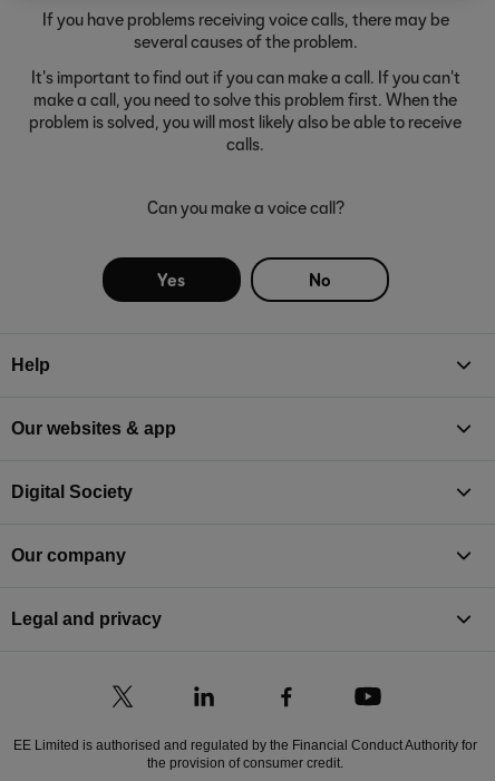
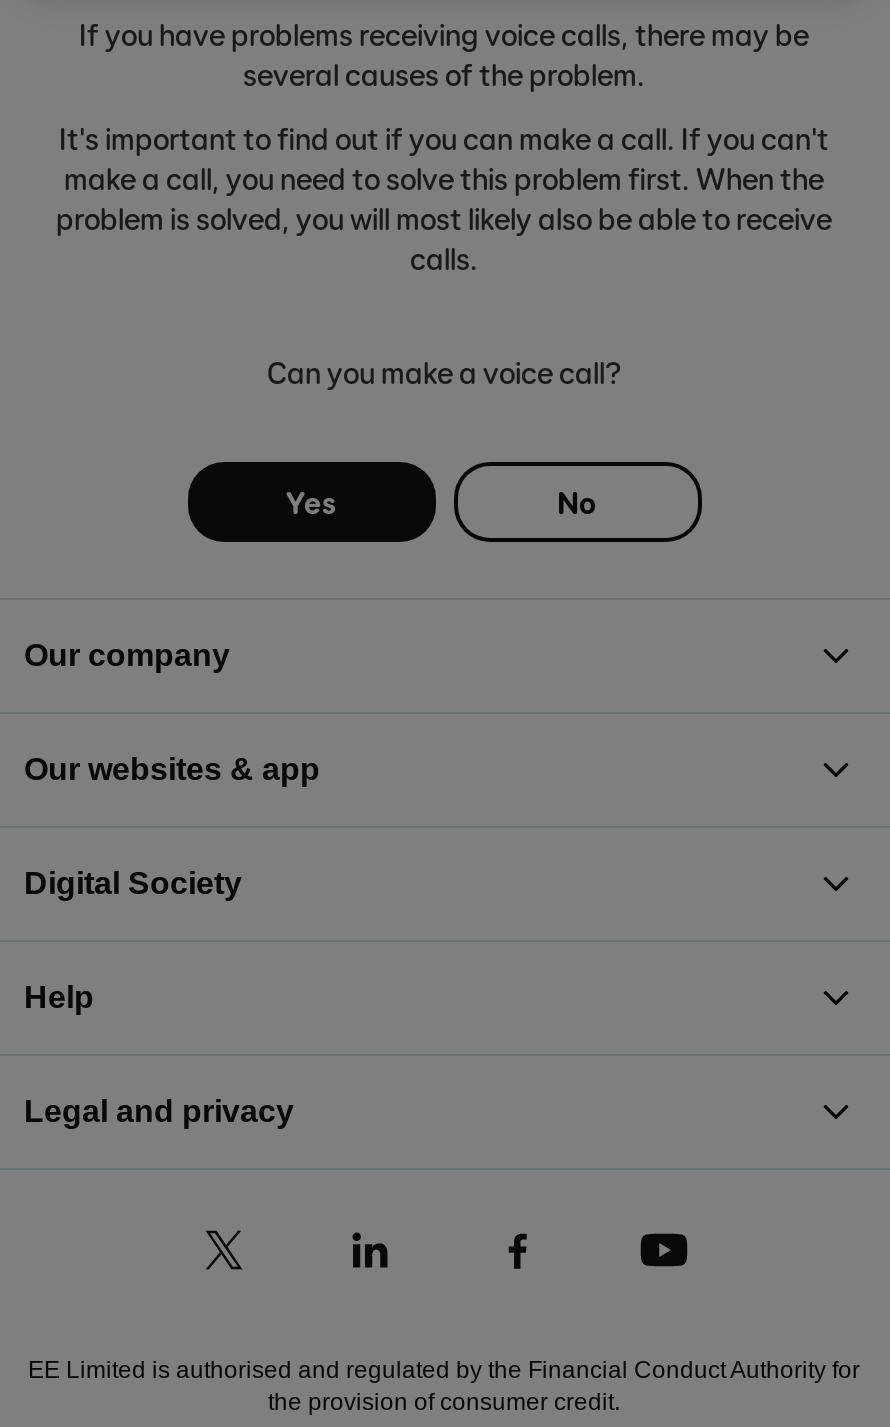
moved down: Help

moved up: Our company
